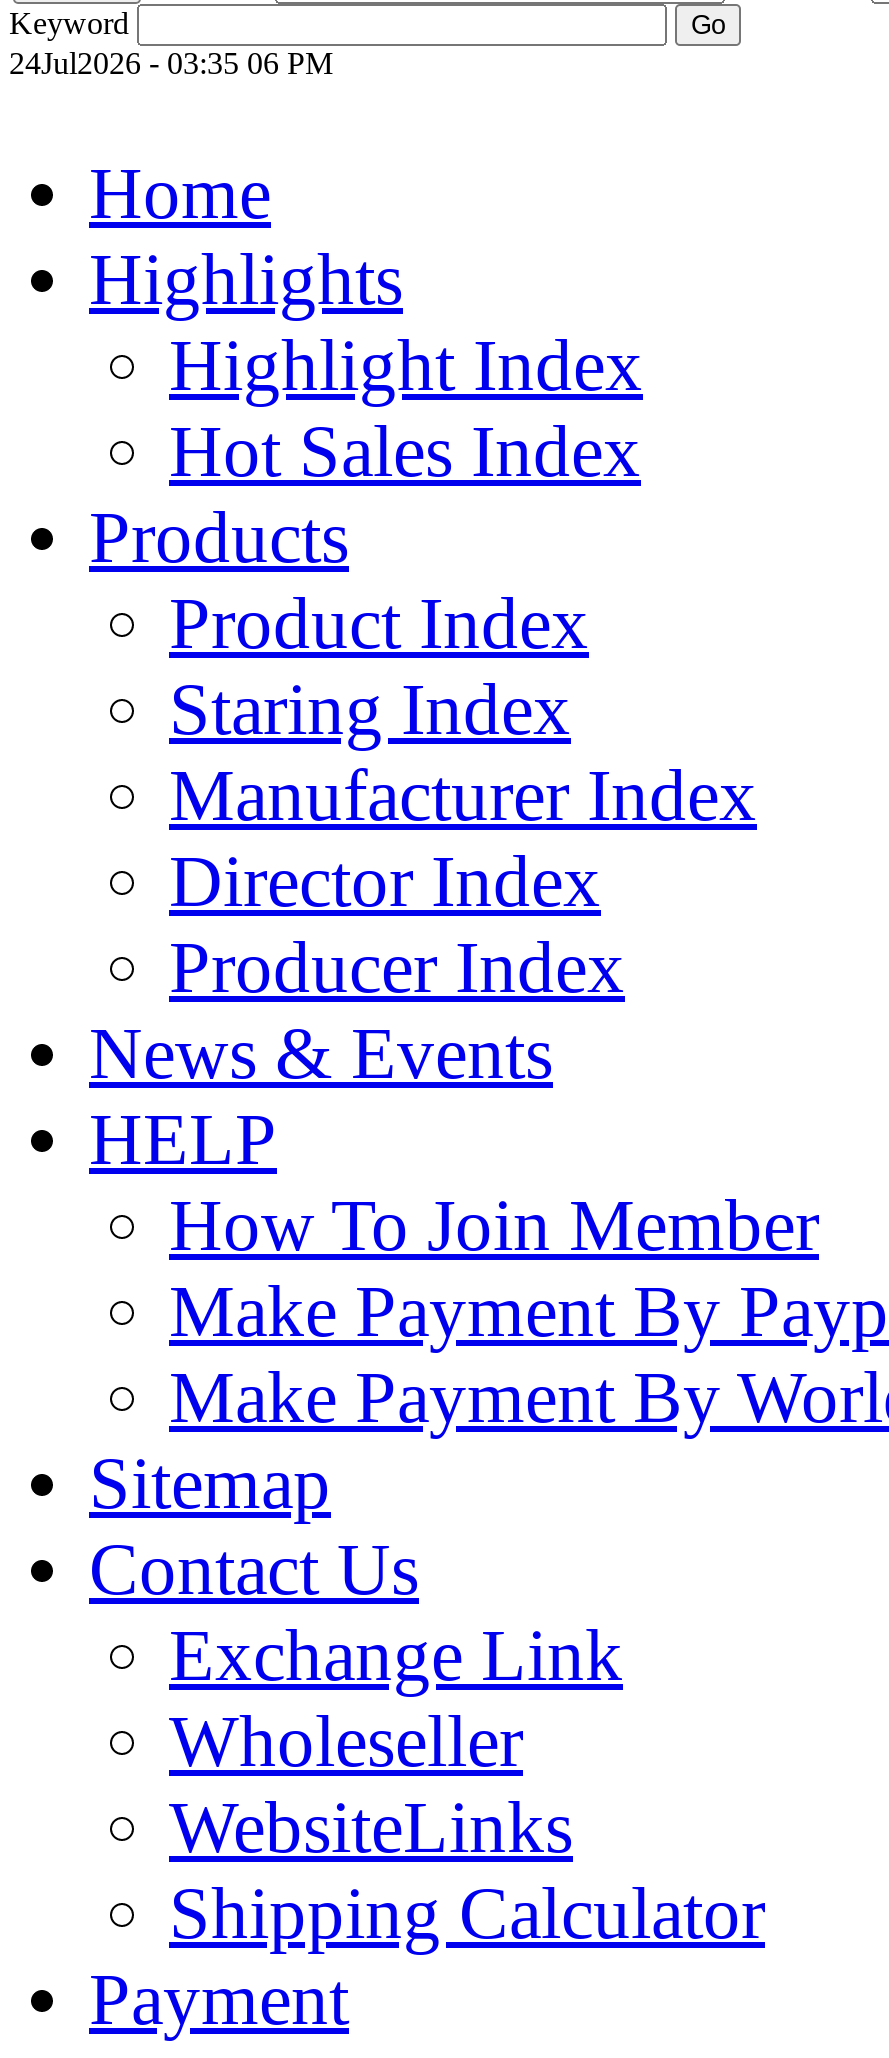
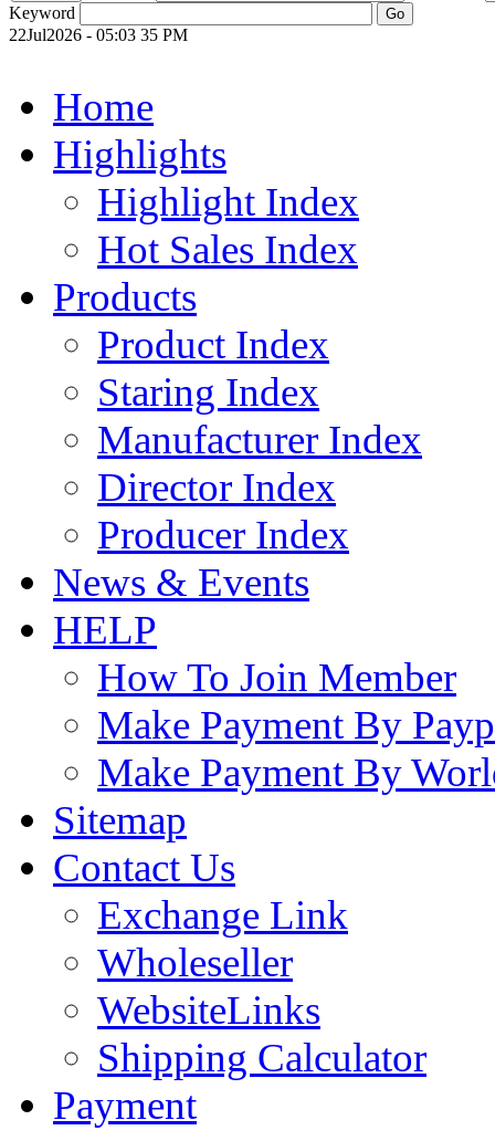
- 24Jul2026 - 03:35 06 PM
+ 22Jul2026 - 05:03 35 PM
